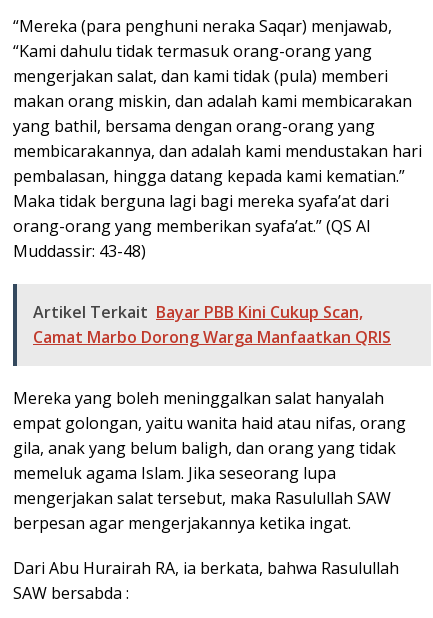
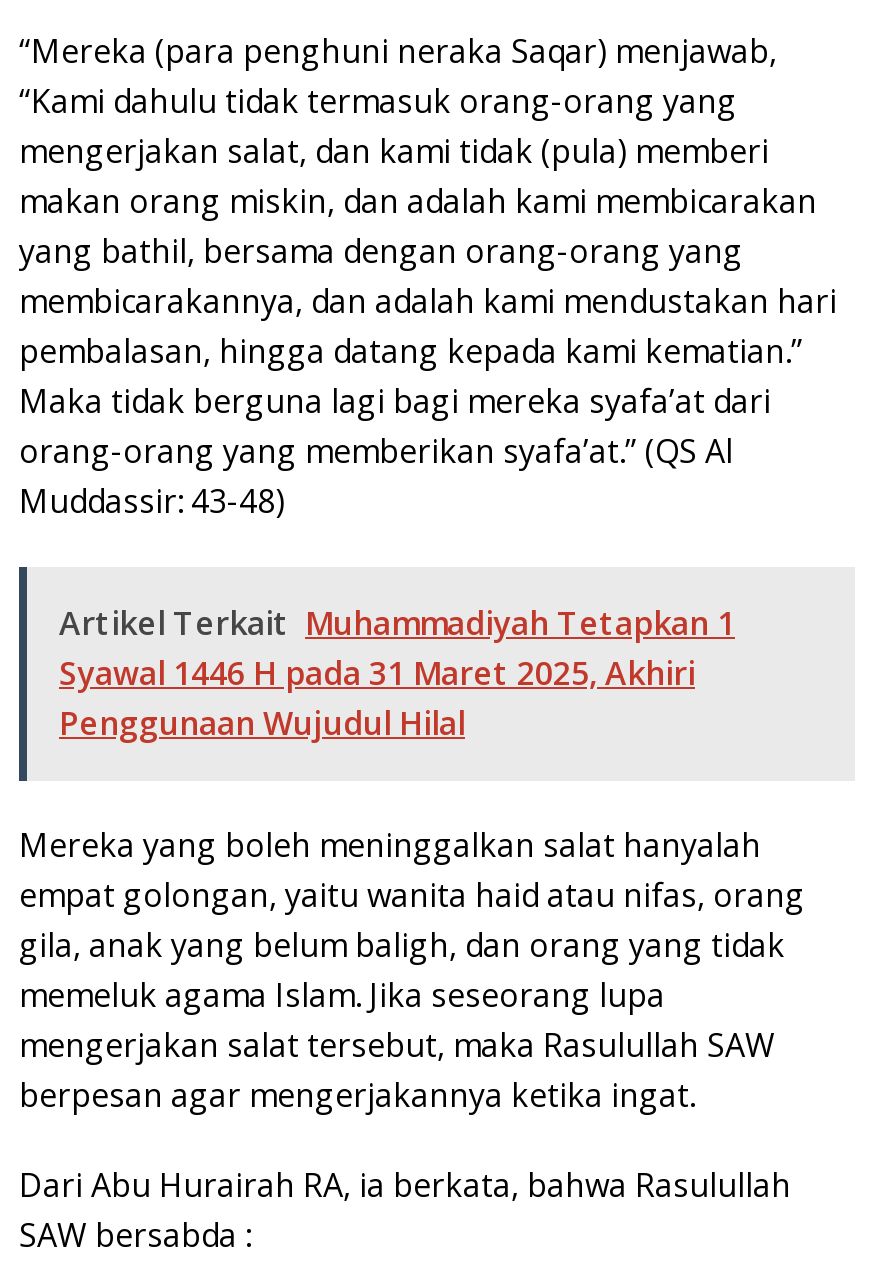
- Artikel Terkait Bayar PBB Kini Cukup Scan,
- Camat Marbo Dorong Warga Manfaatkan QRIS
+ Artikel Terkait Muhammadiyah Tetapkan 1
+ Syawal 1446 H pada 31 Maret 2025, Akhiri
+ Penggunaan Wujudul Hilal
